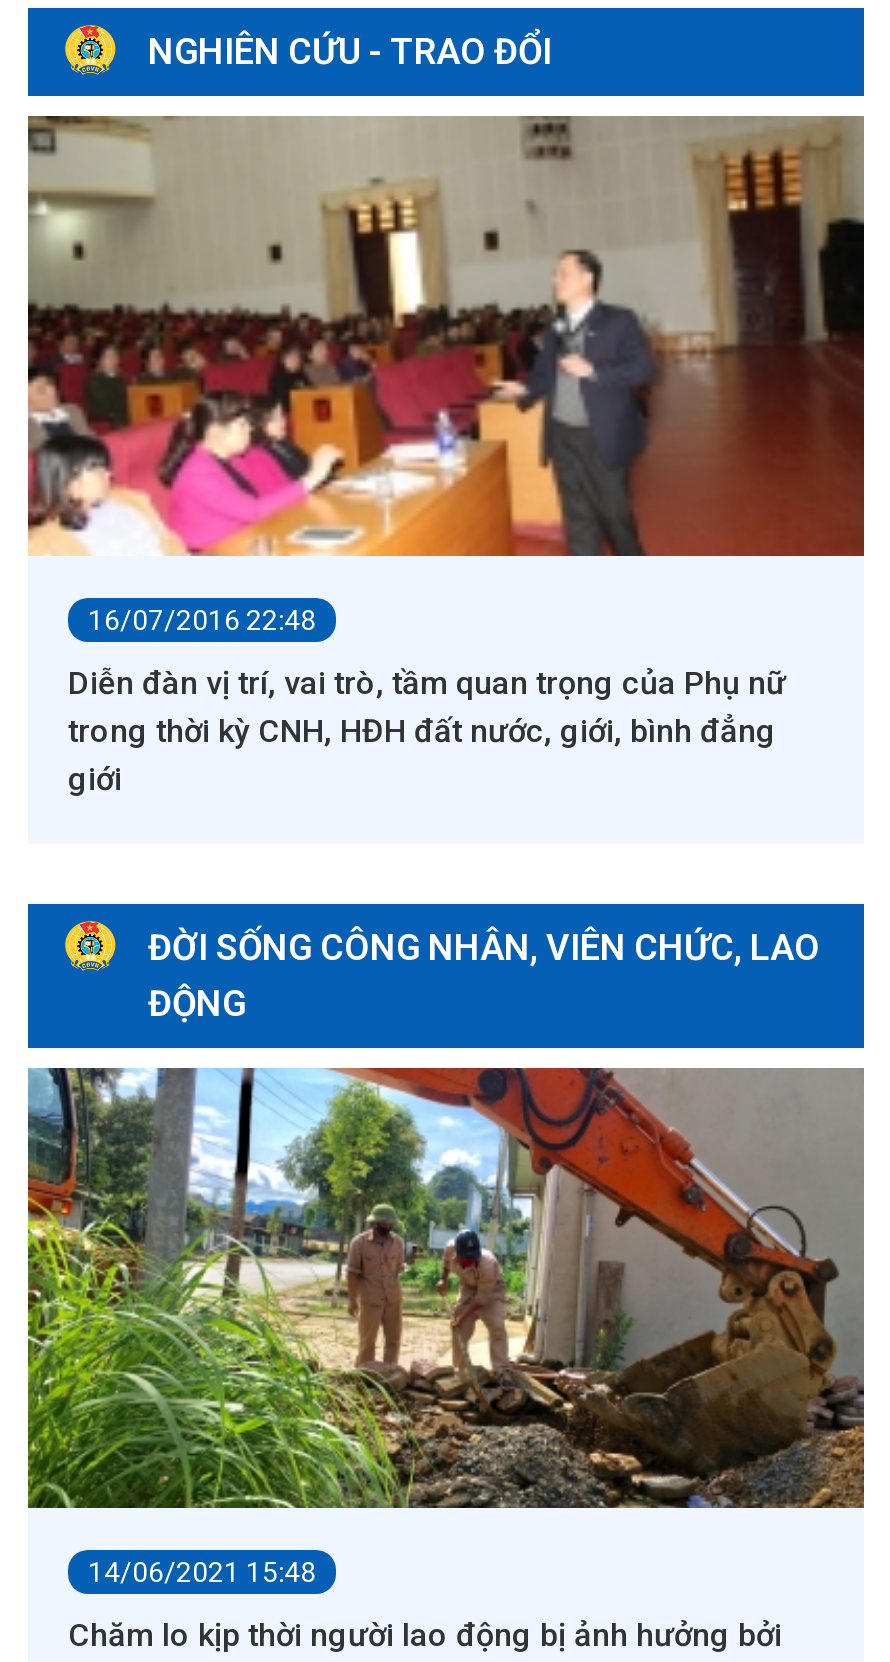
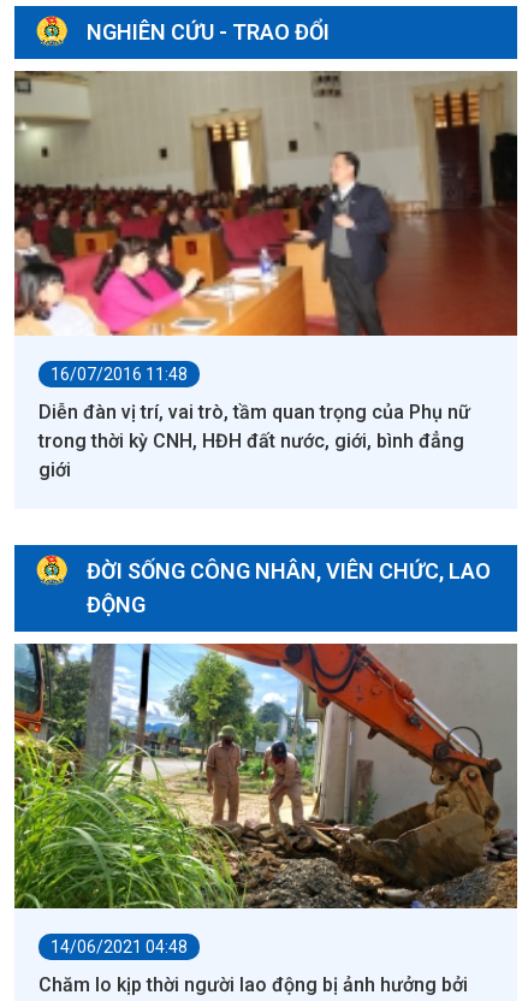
- 16/07/2016 22:48
+ 16/07/2016 11:48

- 14/06/2021 15:48
+ 14/06/2021 04:48
